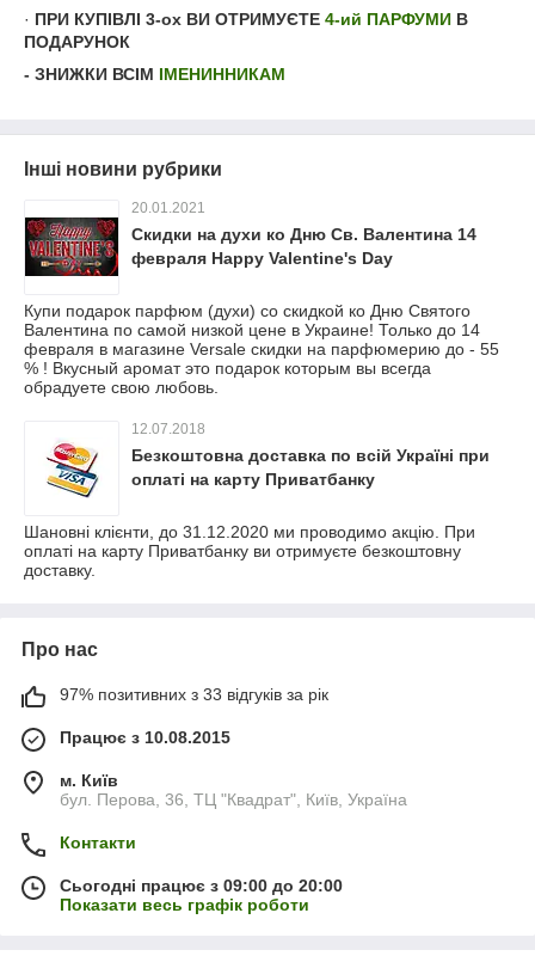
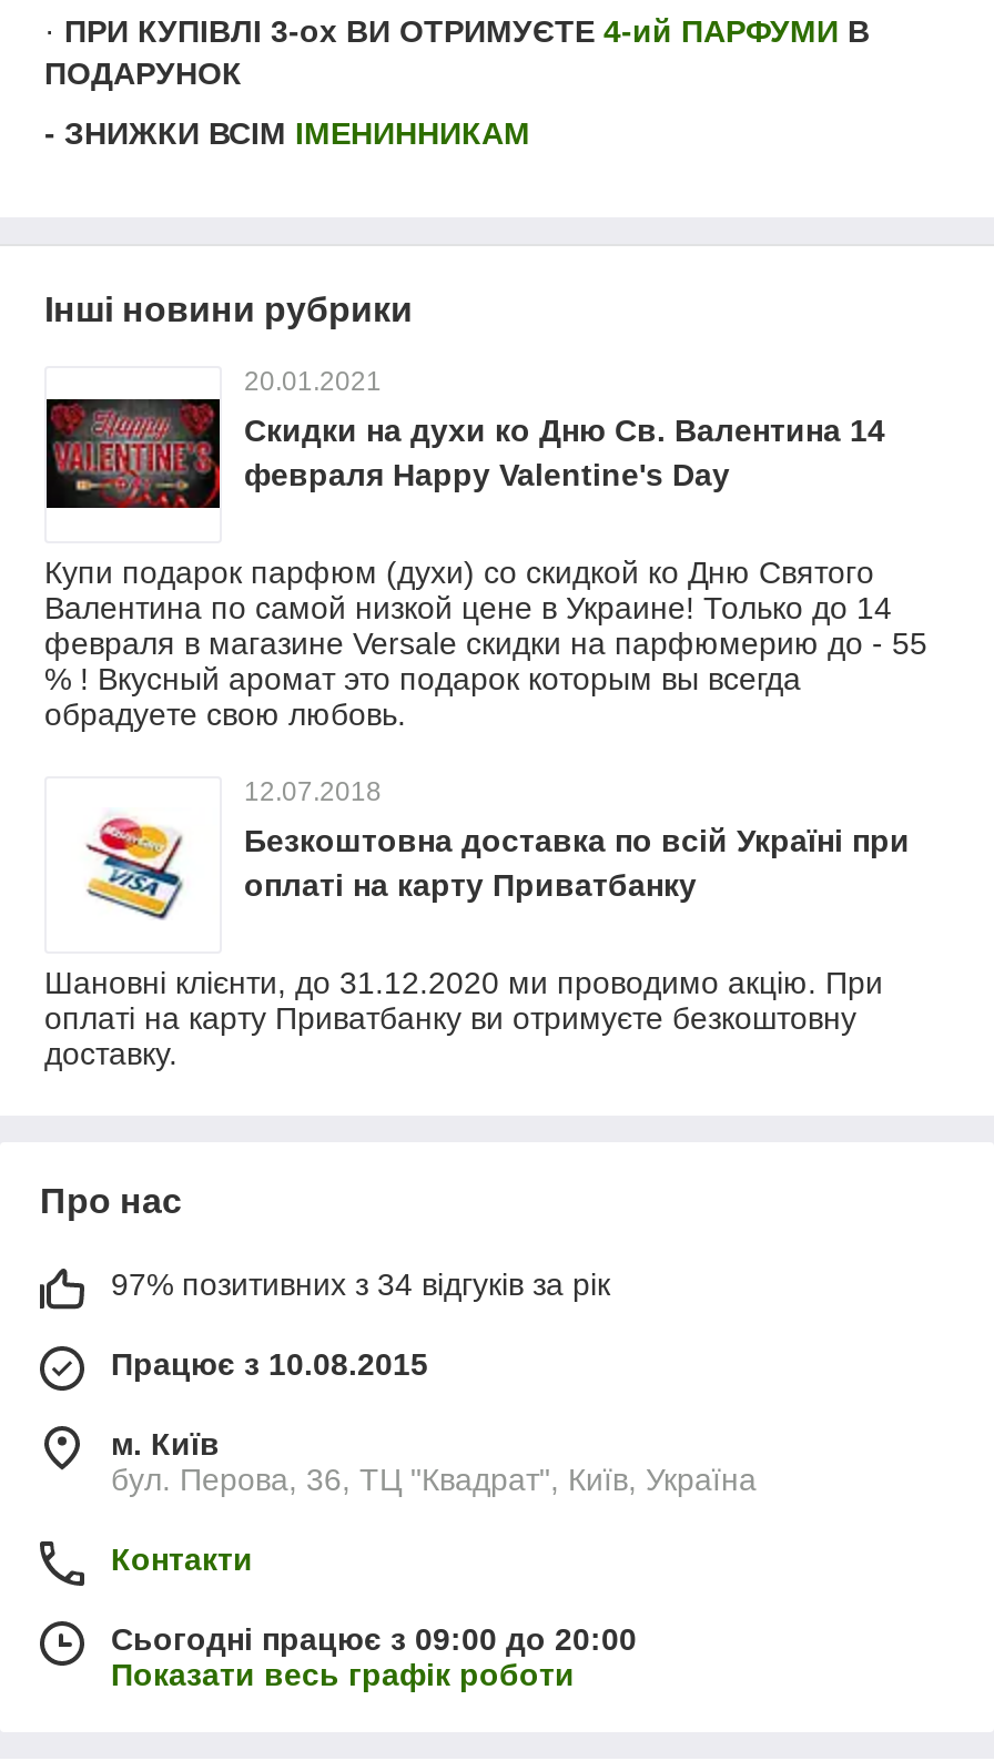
- 97% позитивних з 33 відгуків за рік
+ 97% позитивних з 34 відгуків за рік
